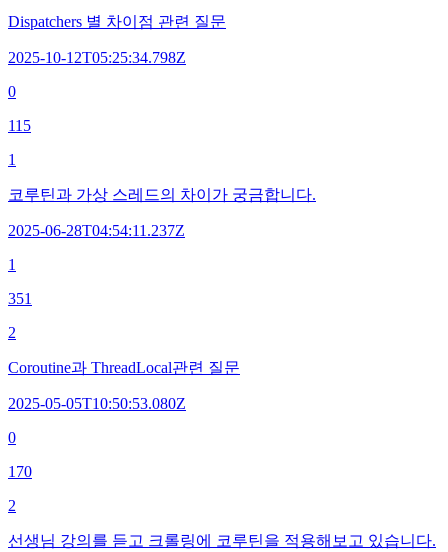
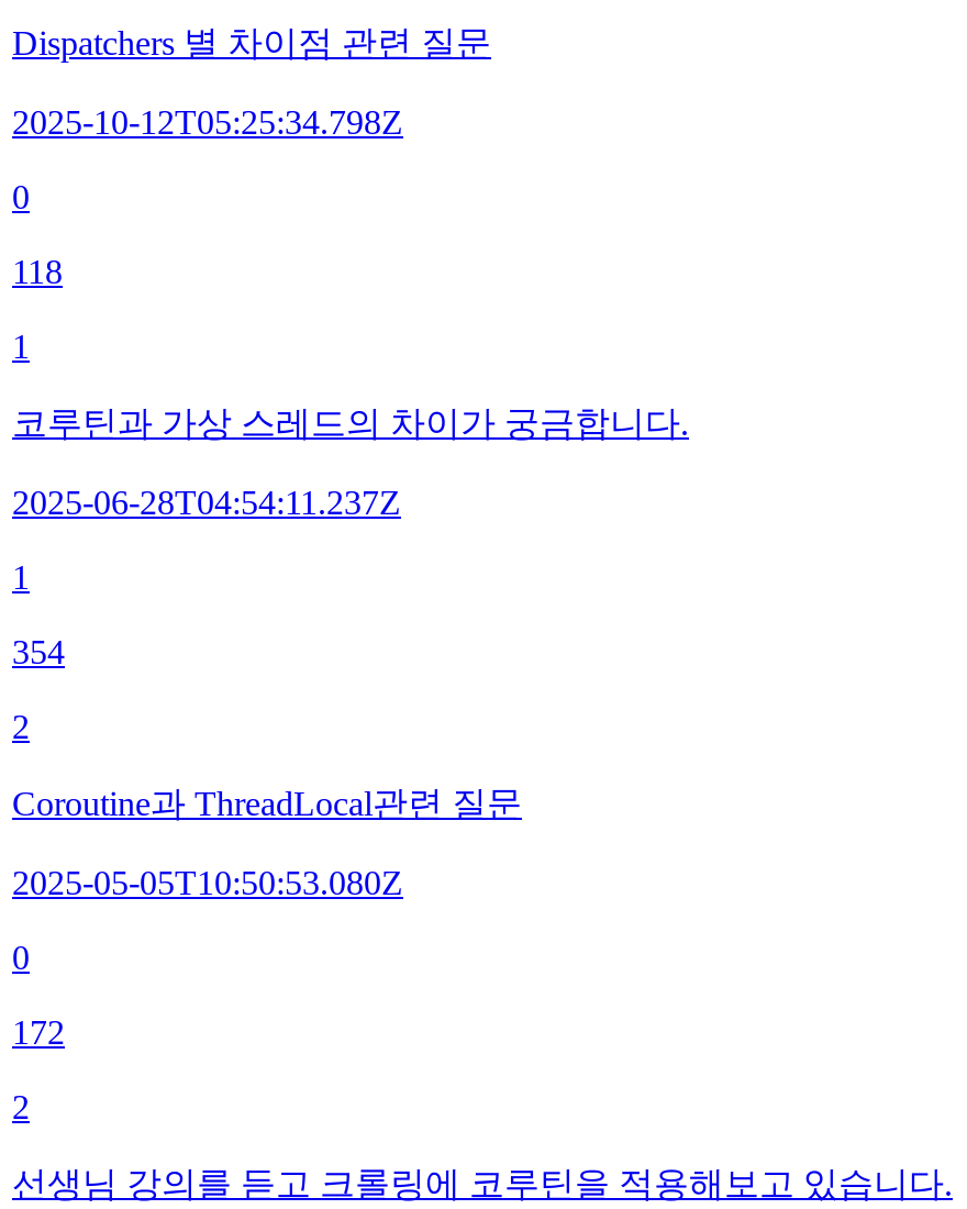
- 115
+ 118

- 351
+ 354

- 170
+ 172
